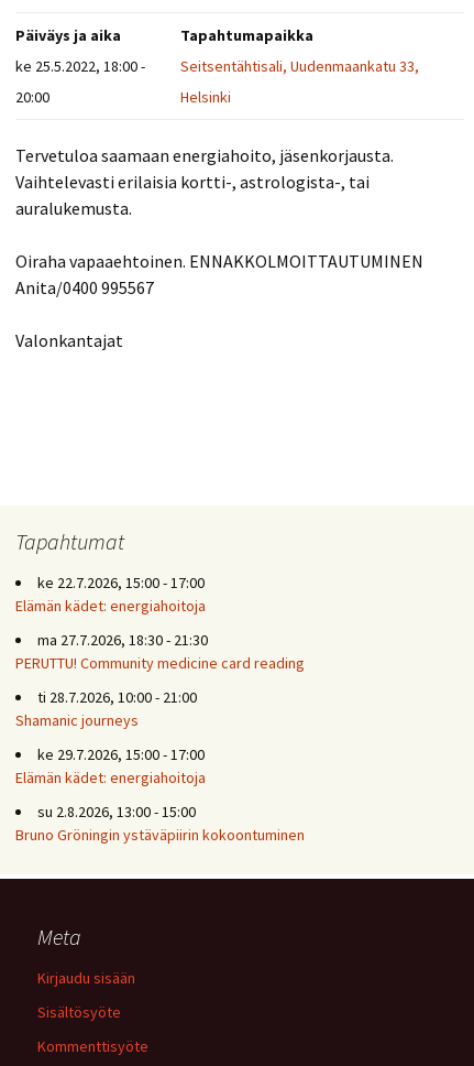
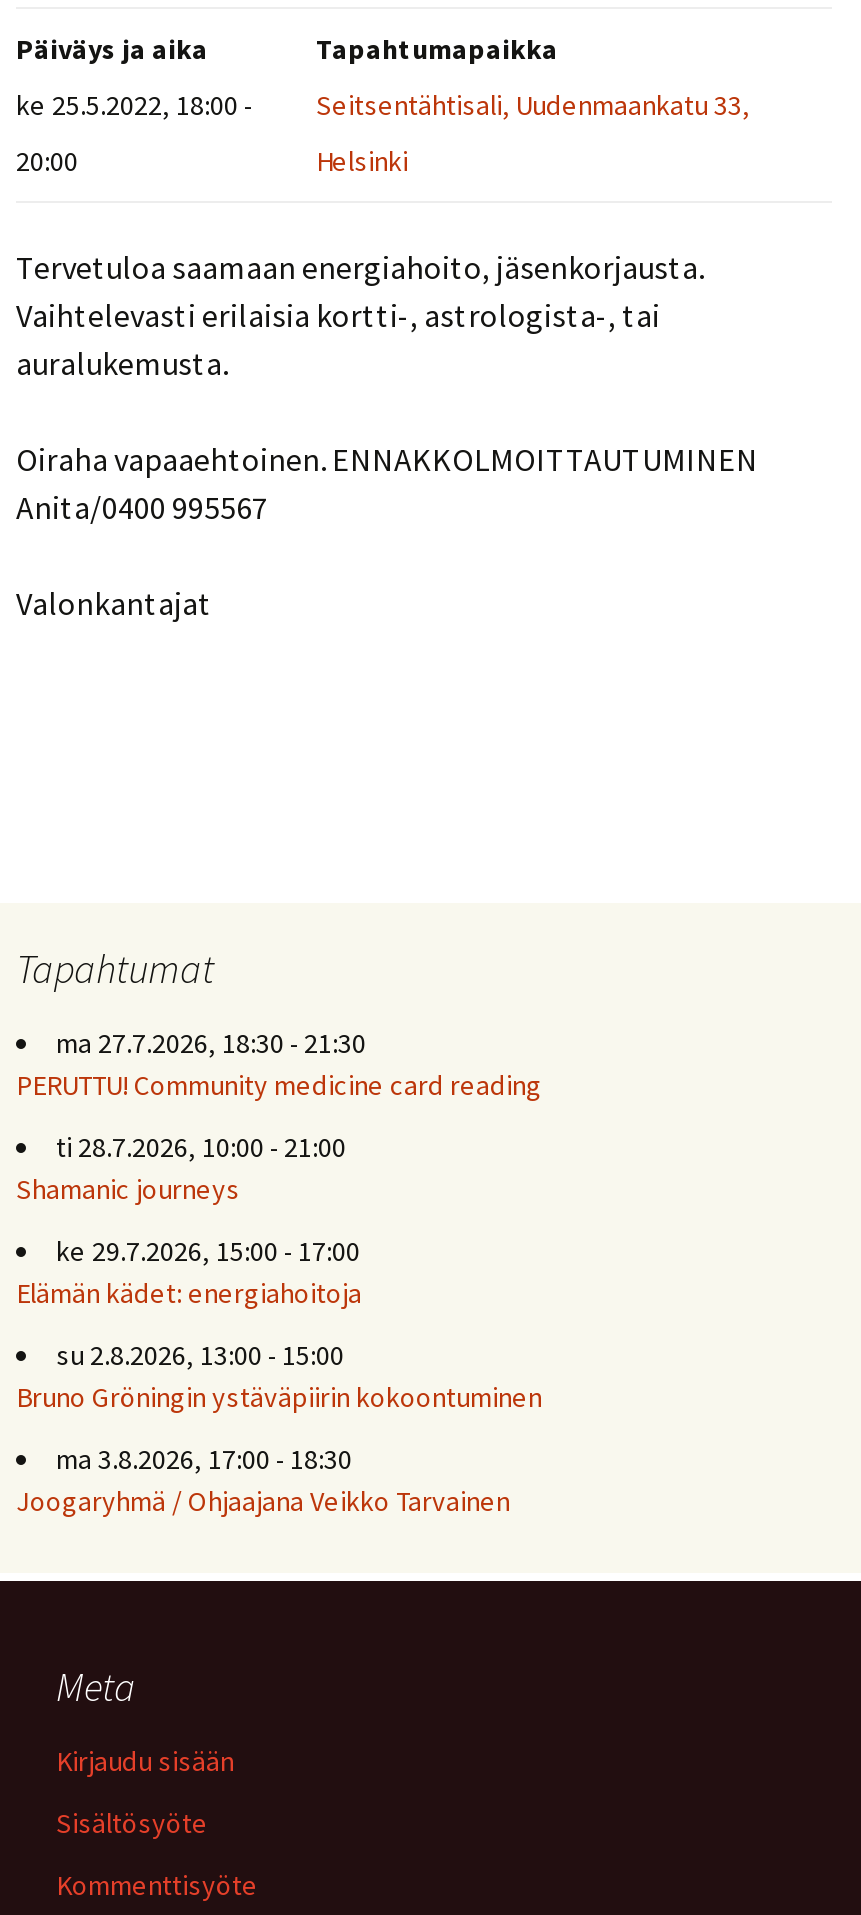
- ke 22.7.2026, 15:00 - 17:00
- Elämän kädet: energiahoitoja

moved up: ma 27.7.2026, 18:30 - 21:30 | PERUTTU! Community medicine card reading | ti 28.7.2026, 10:00 - 21:00 | Shamanic journeys | ke 29.7.2026, 15:00 - 17:00 | Elämän kädet: energiahoitoja | su 2.8.2026, 13:00 - 15:00 | Bruno Gröningin ystäväpiirin kokoontuminen

+ ma 3.8.2026, 17:00 - 18:30
+ Joogaryhmä / Ohjaajana Veikko Tarvainen
